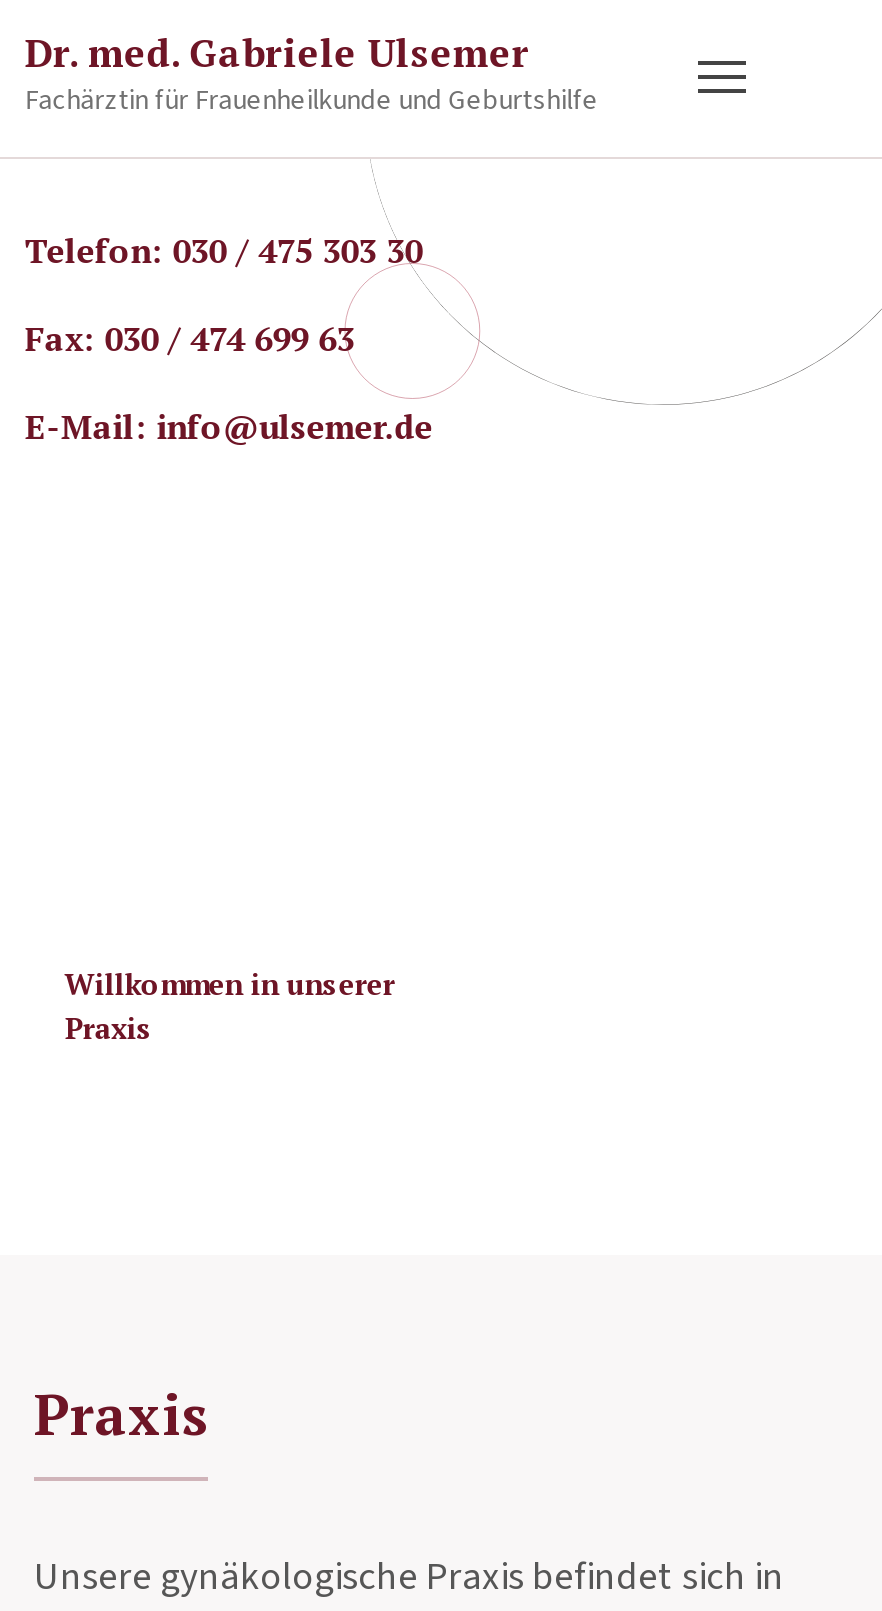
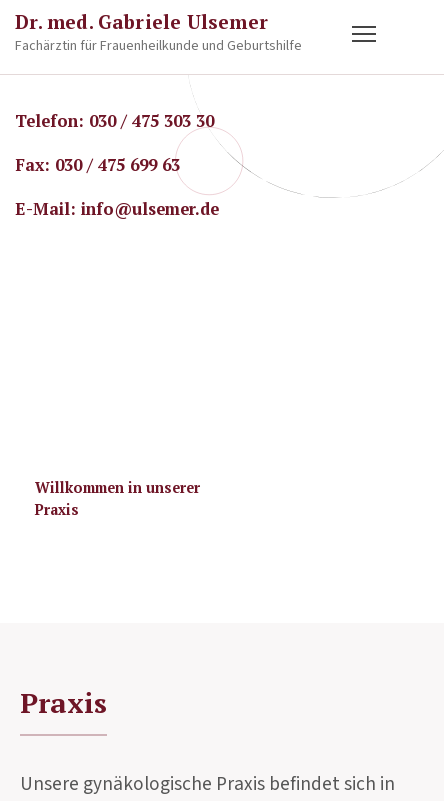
- Fax: 030 / 474 699 63
+ Fax: 030 / 475 699 63
